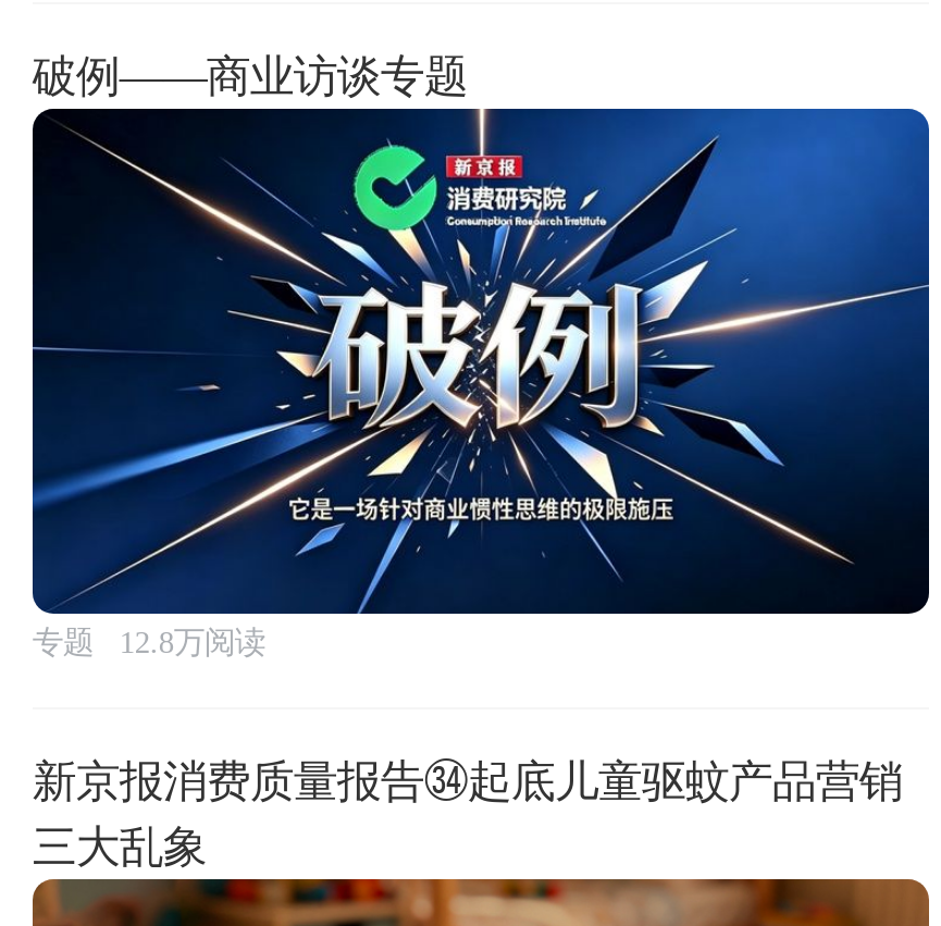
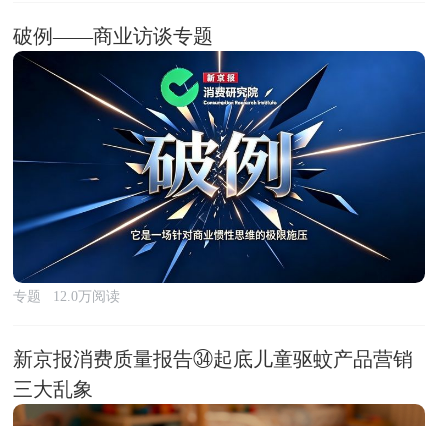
- 专题 12.8万阅读
+ 专题 12.0万阅读
